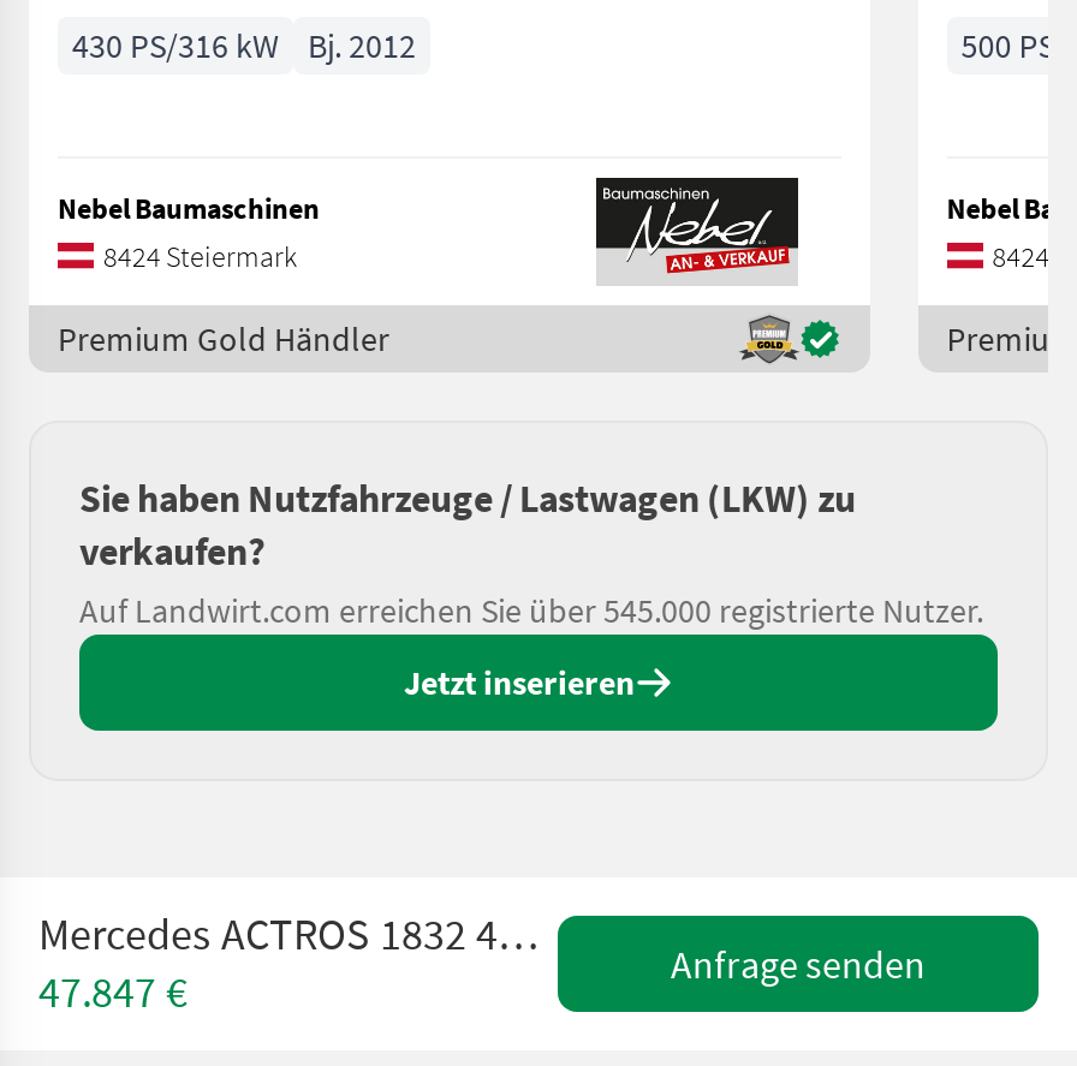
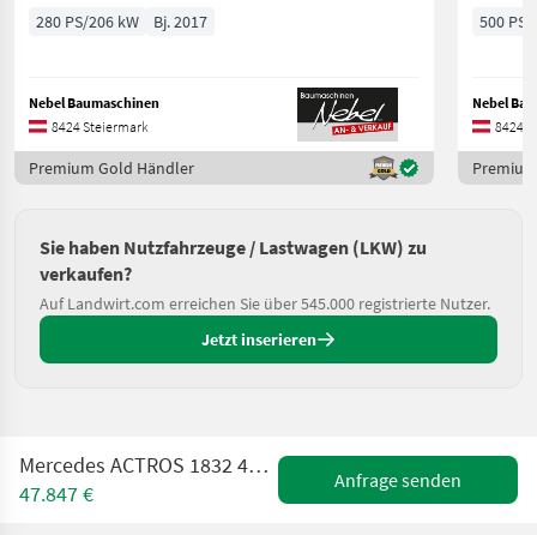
- 430 PS/316 kW
+ 280 PS/206 kW

- Bj. 2012
+ Bj. 2017
